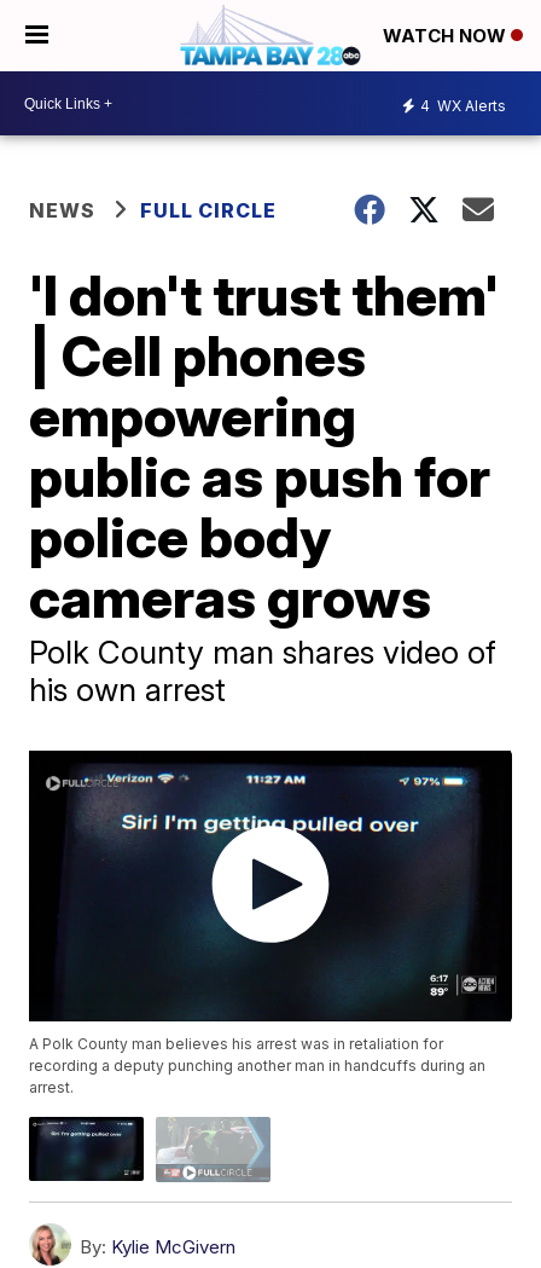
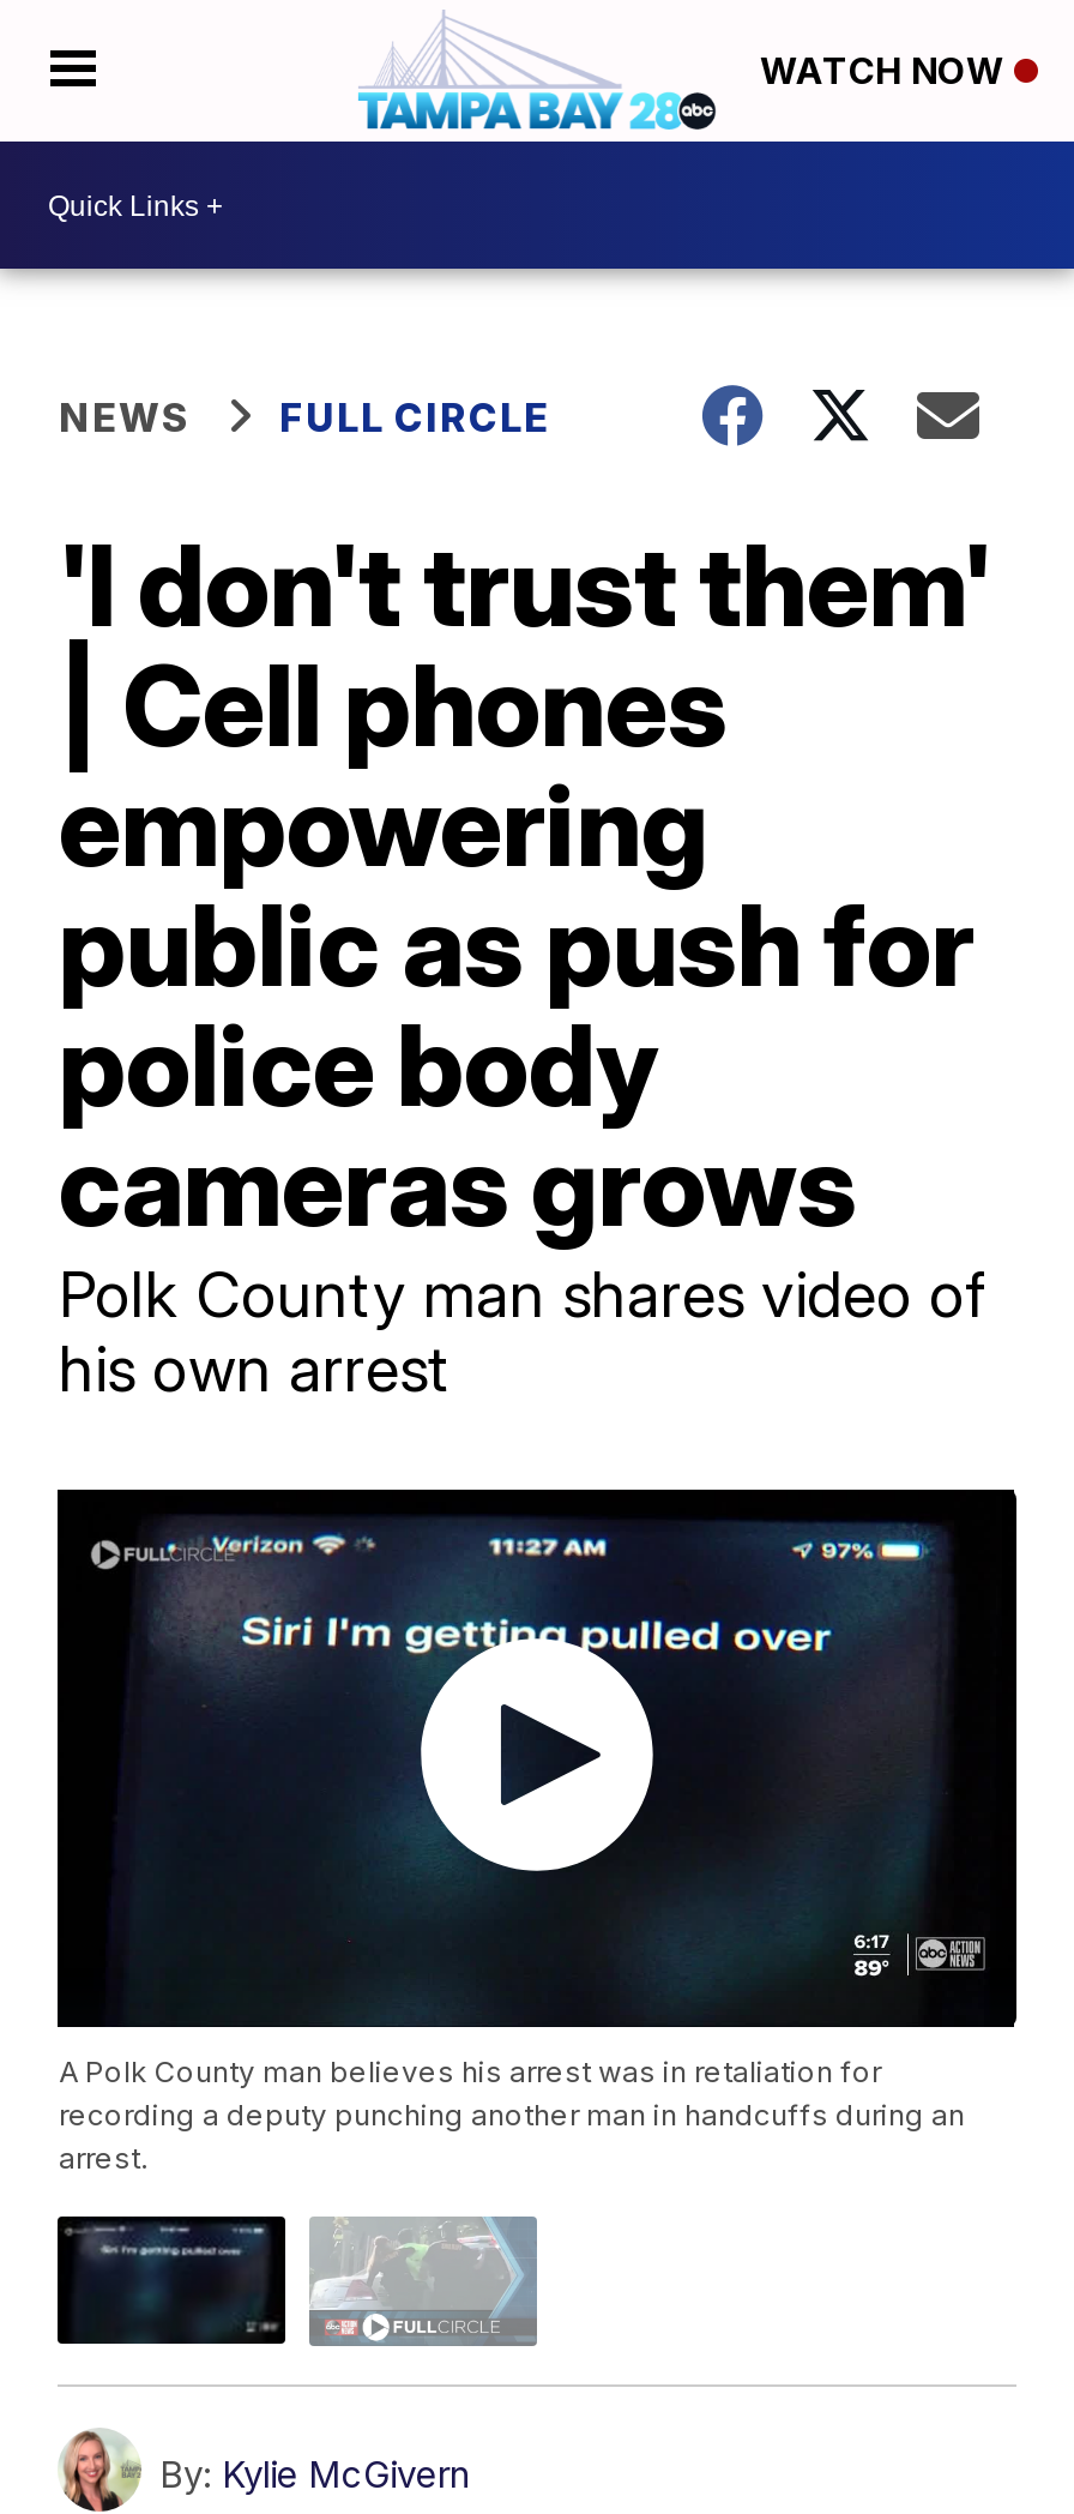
- 4 WX Alerts
